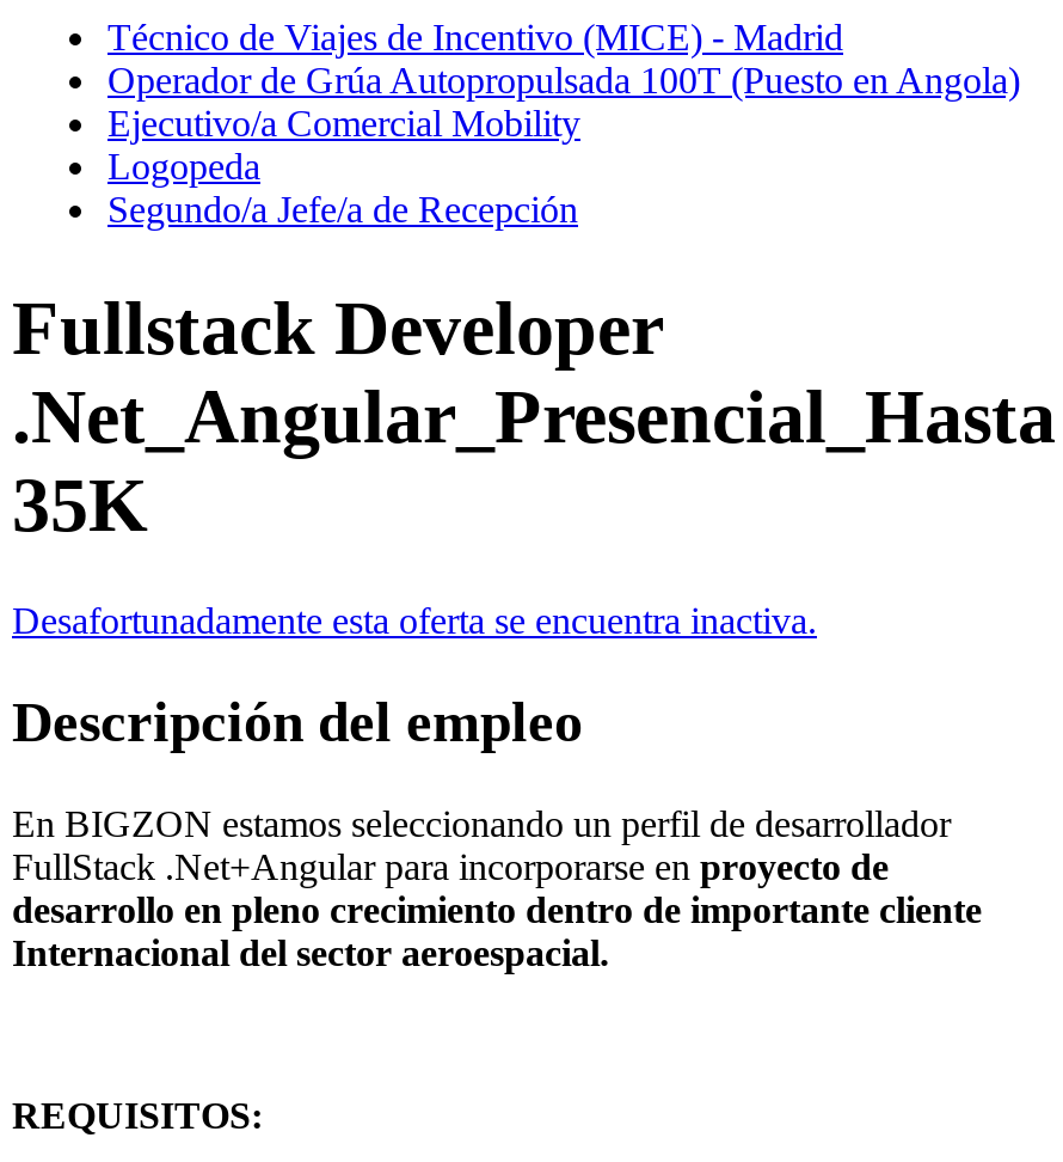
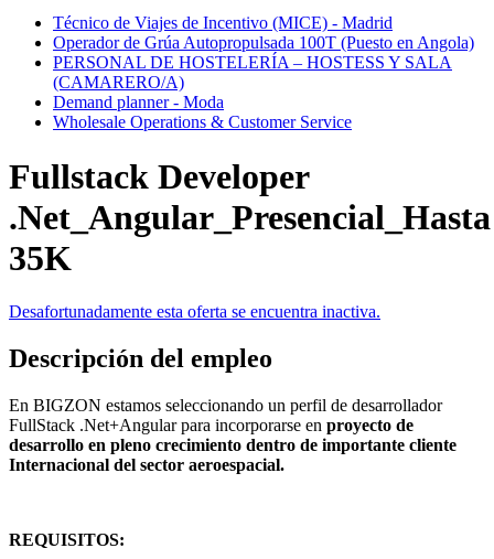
- Ejecutivo/a Comercial Mobility
- Logopeda
- Segundo/a Jefe/a de Recepción
+ PERSONAL DE HOSTELERÍA – HOSTESS Y SALA
+ (CAMARERO/A)
+ Demand planner - Moda
+ Wholesale Operations & Customer Service
